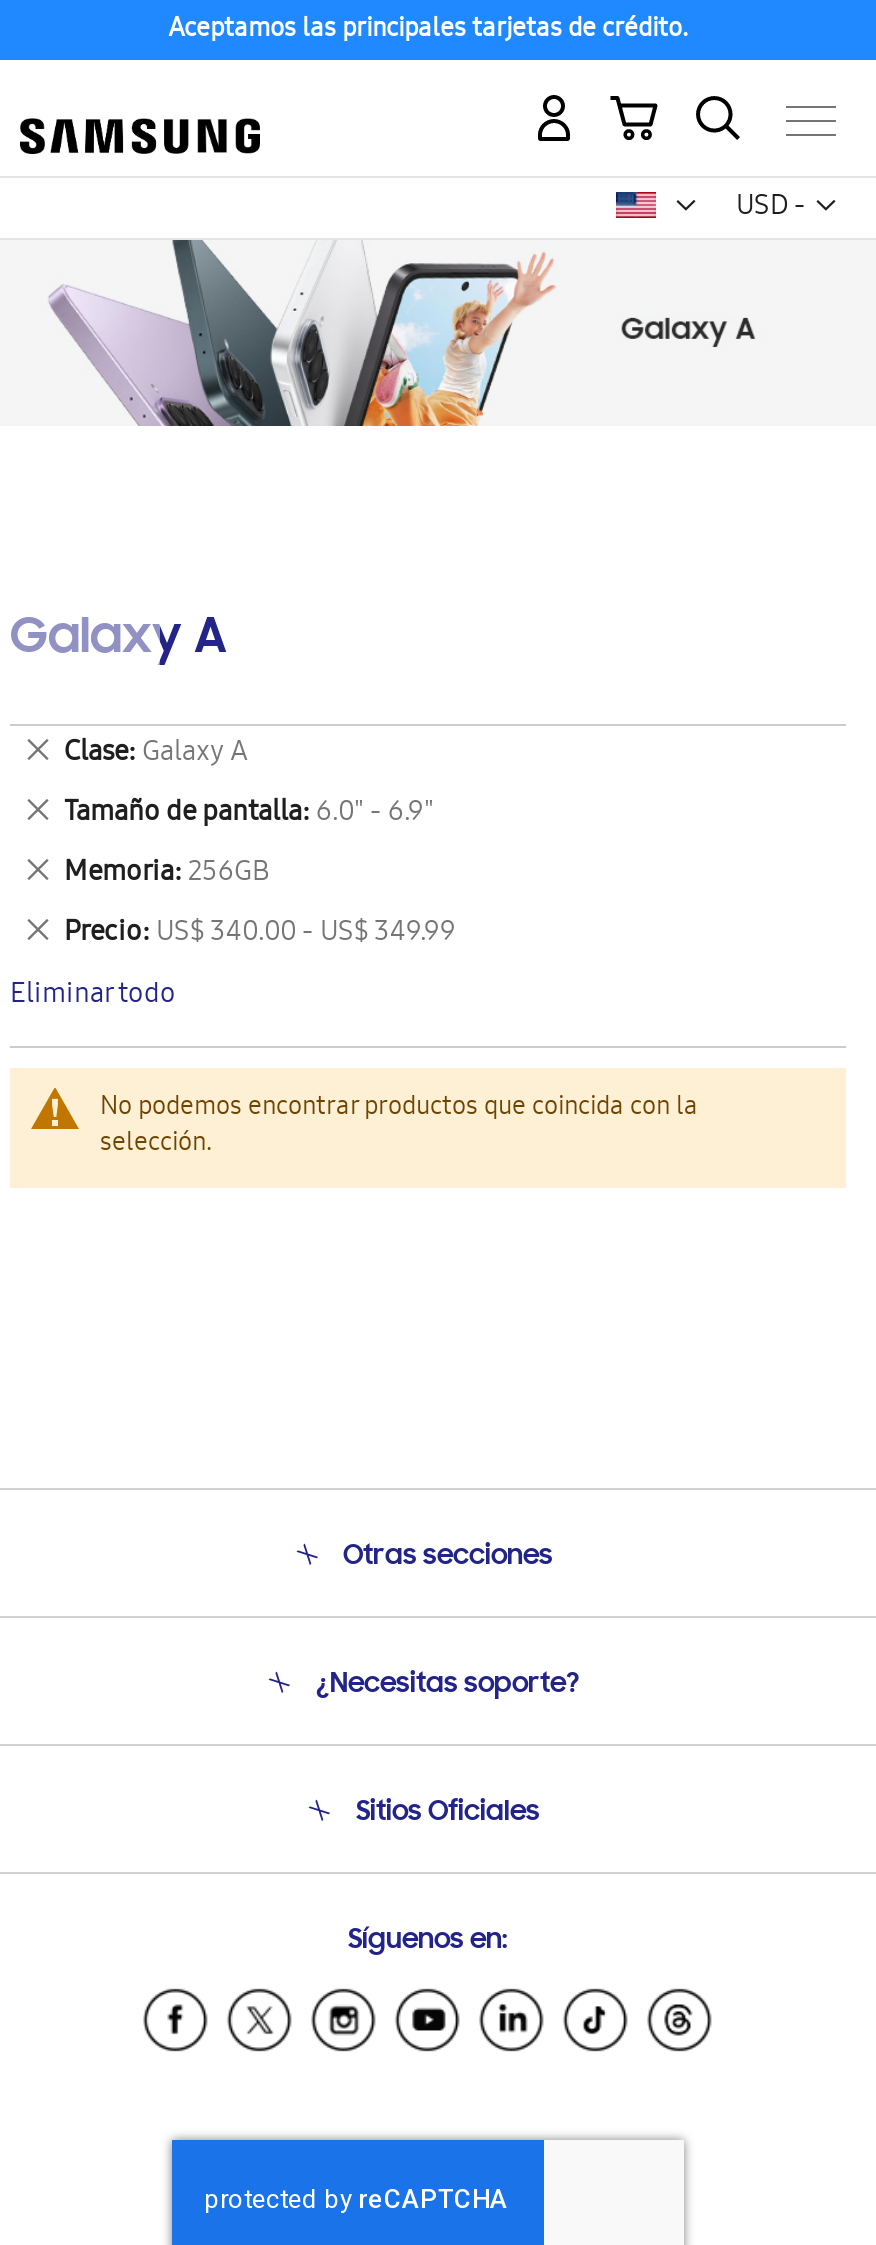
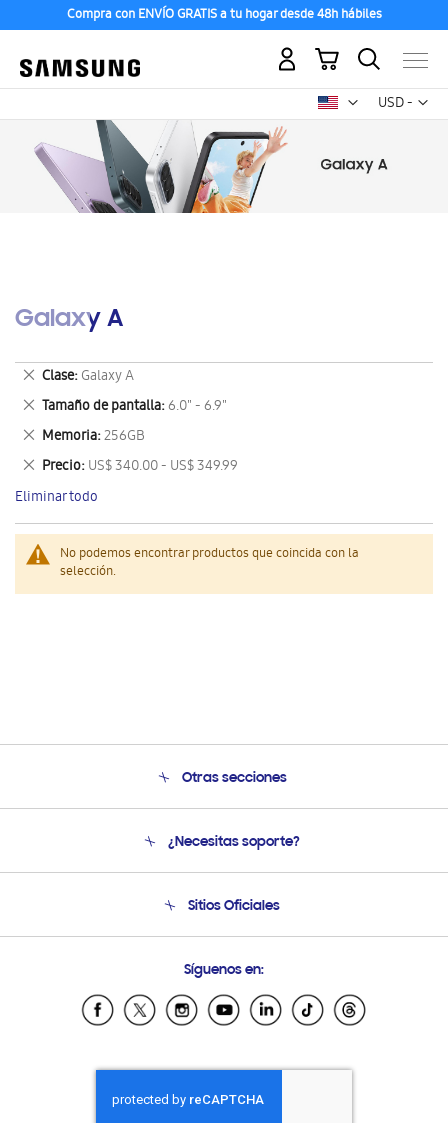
- Aceptamos las principales tarjetas de crédito.
+ Compra con ENVÍO GRATIS a tu hogar desde 48h hábiles
